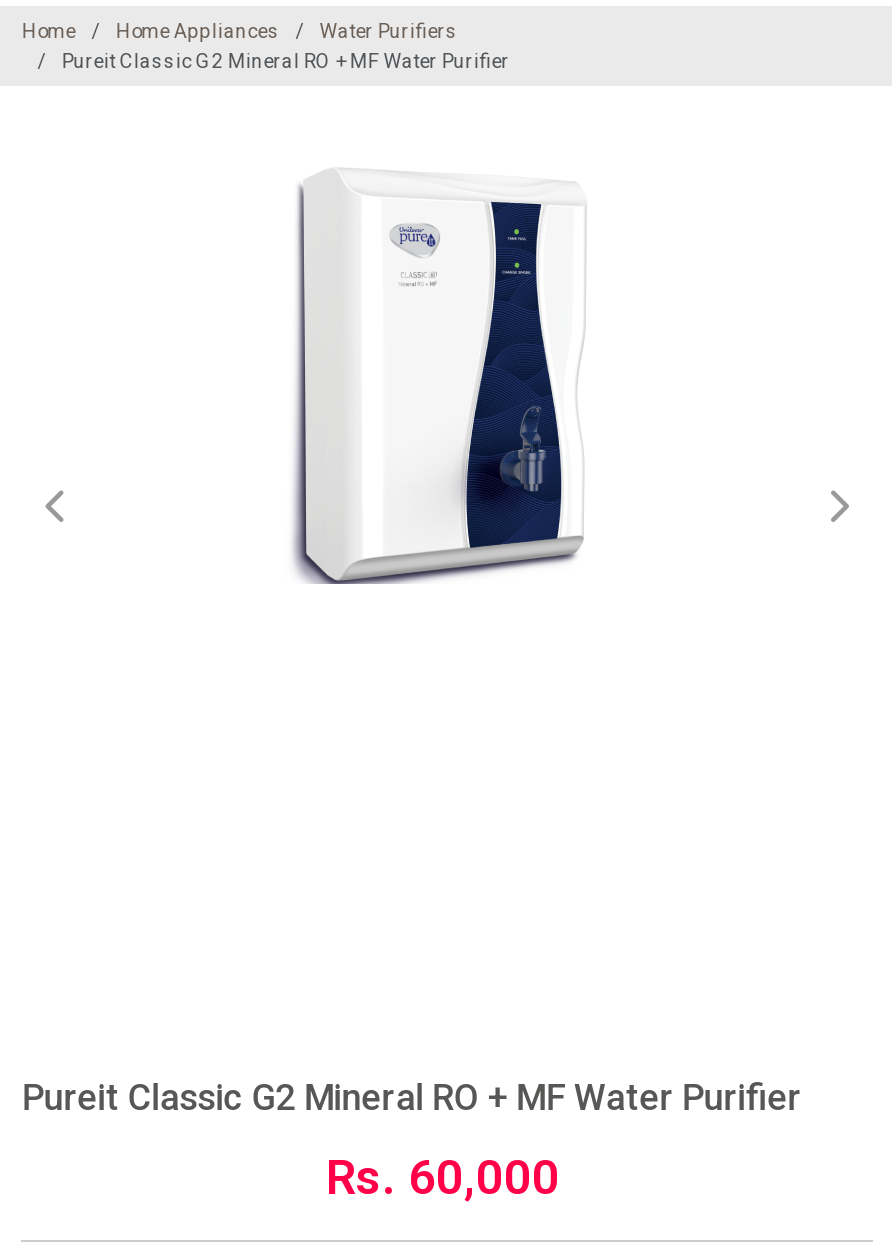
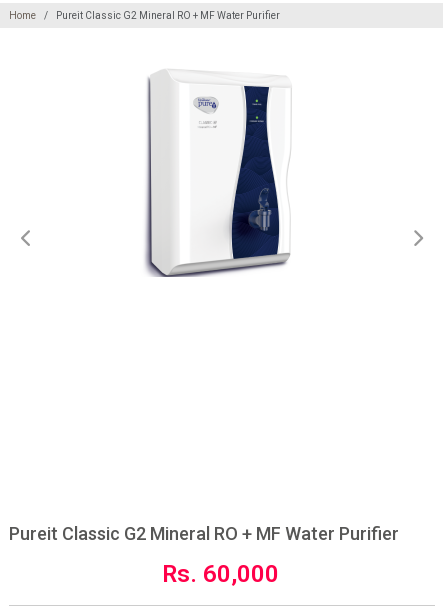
- Home Appliances
- Water Purifiers
